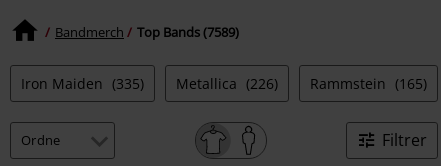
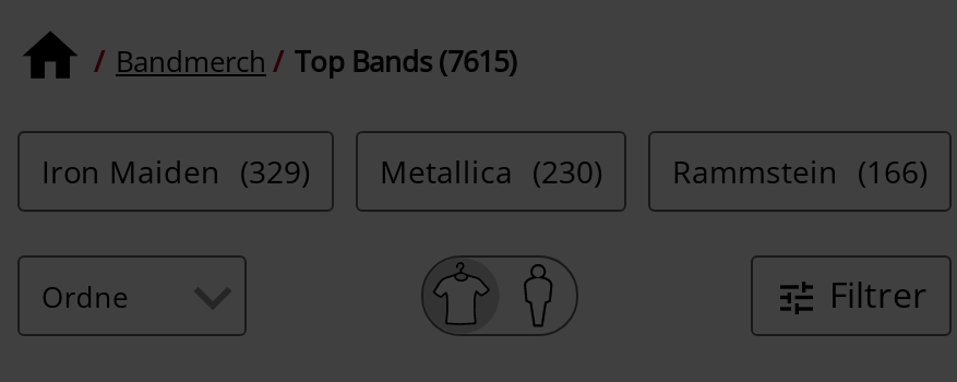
- Bandmerch Top Bands (7589)
+ Bandmerch Top Bands (7615)

- Iron Maiden (335)
+ Iron Maiden (329)

- Metallica (226)
+ Metallica (230)

- Rammstein (165)
+ Rammstein (166)
